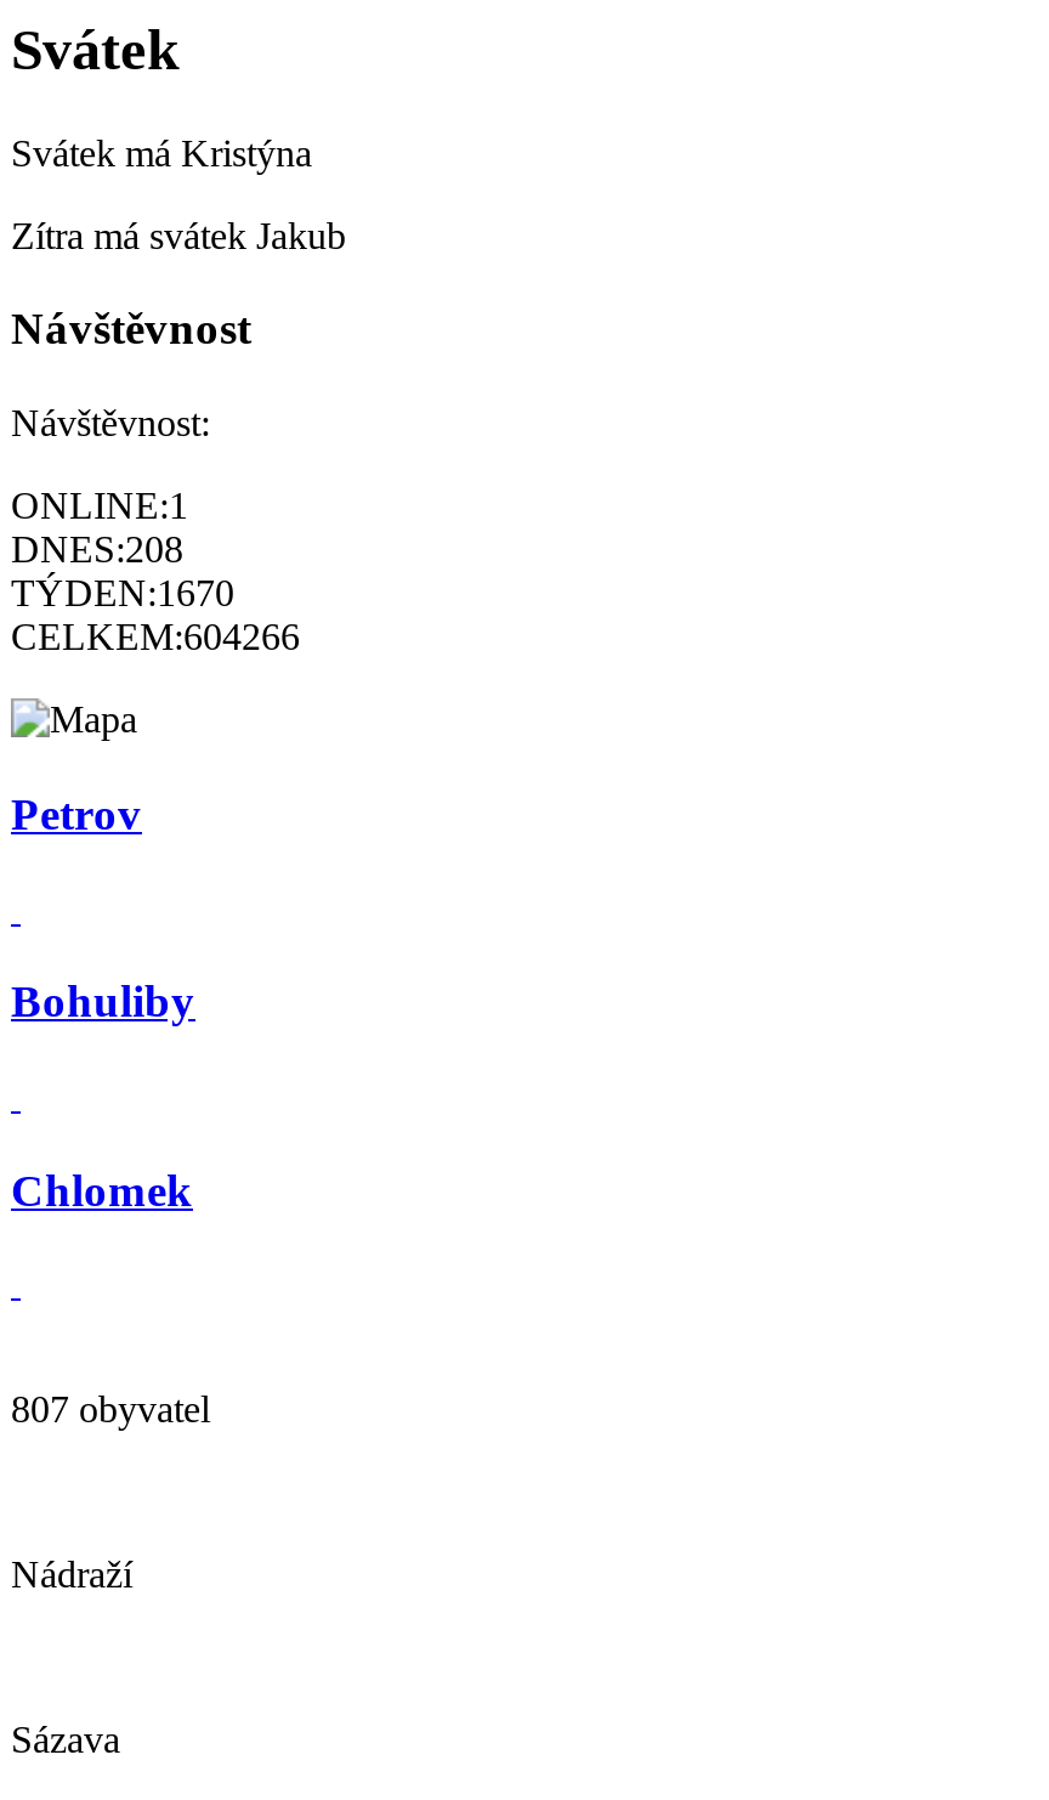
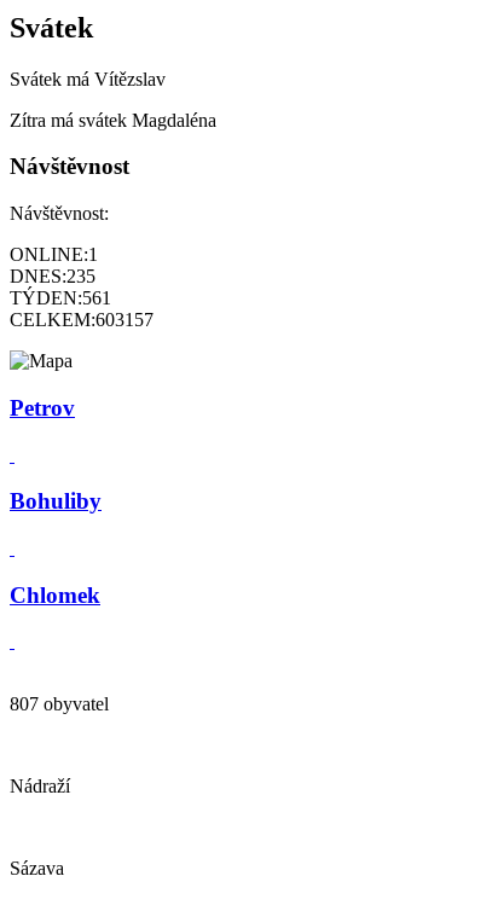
- Svátek má Kristýna
+ Svátek má Vítězslav

- Zítra má svátek Jakub
+ Zítra má svátek Magdaléna

- DNES:208
+ DNES:235

- TÝDEN:1670
+ TÝDEN:561

- CELKEM:604266
+ CELKEM:603157
